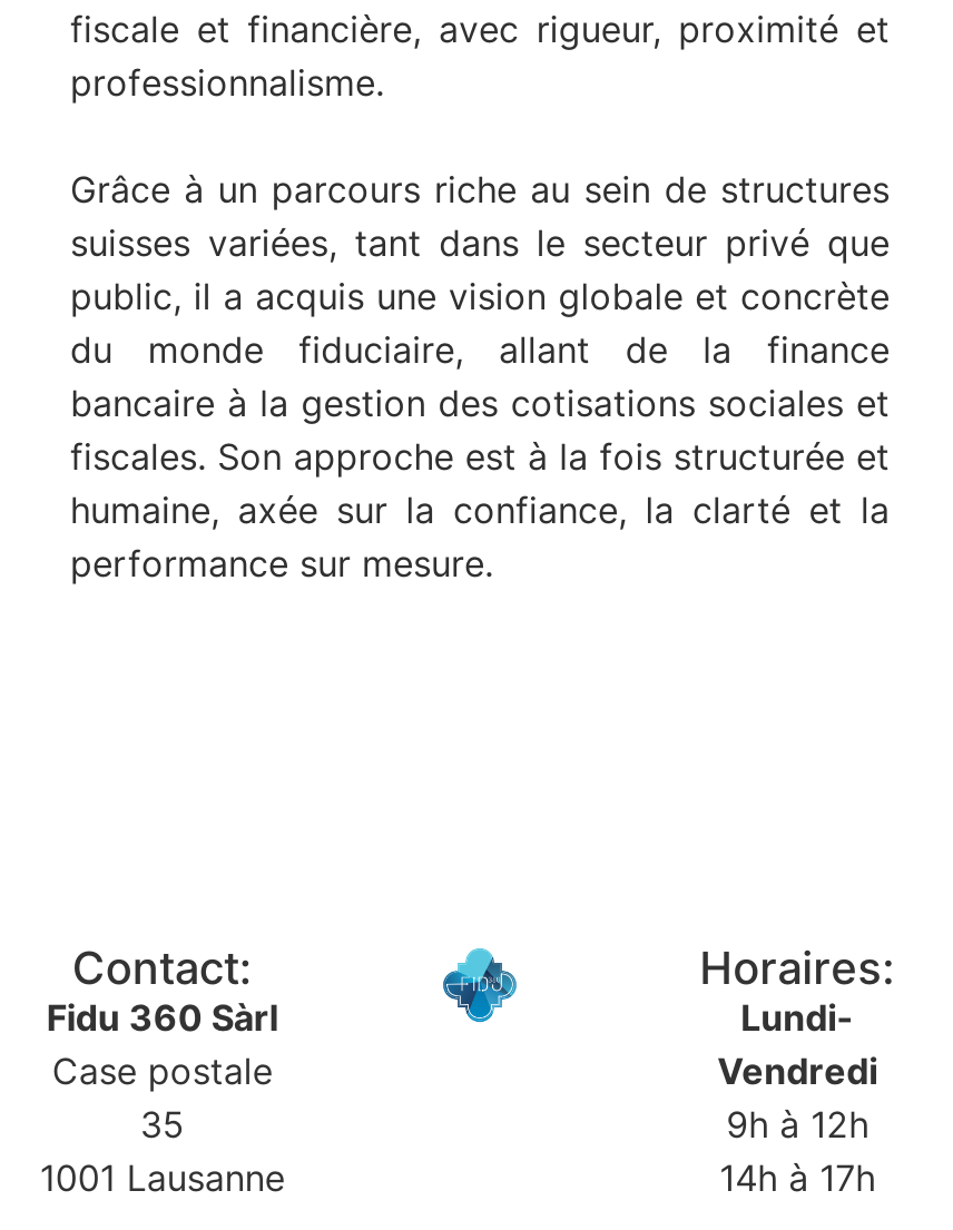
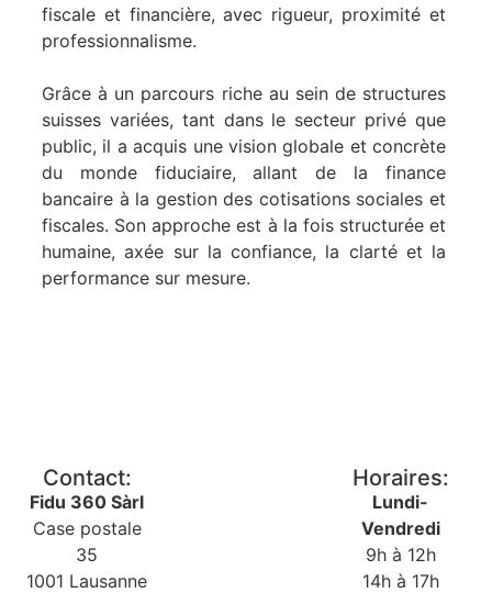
- [image]
